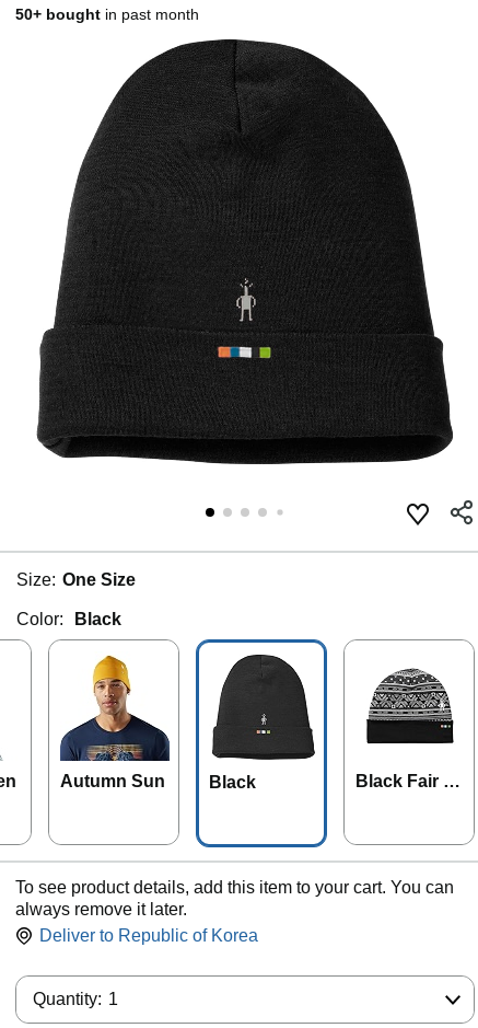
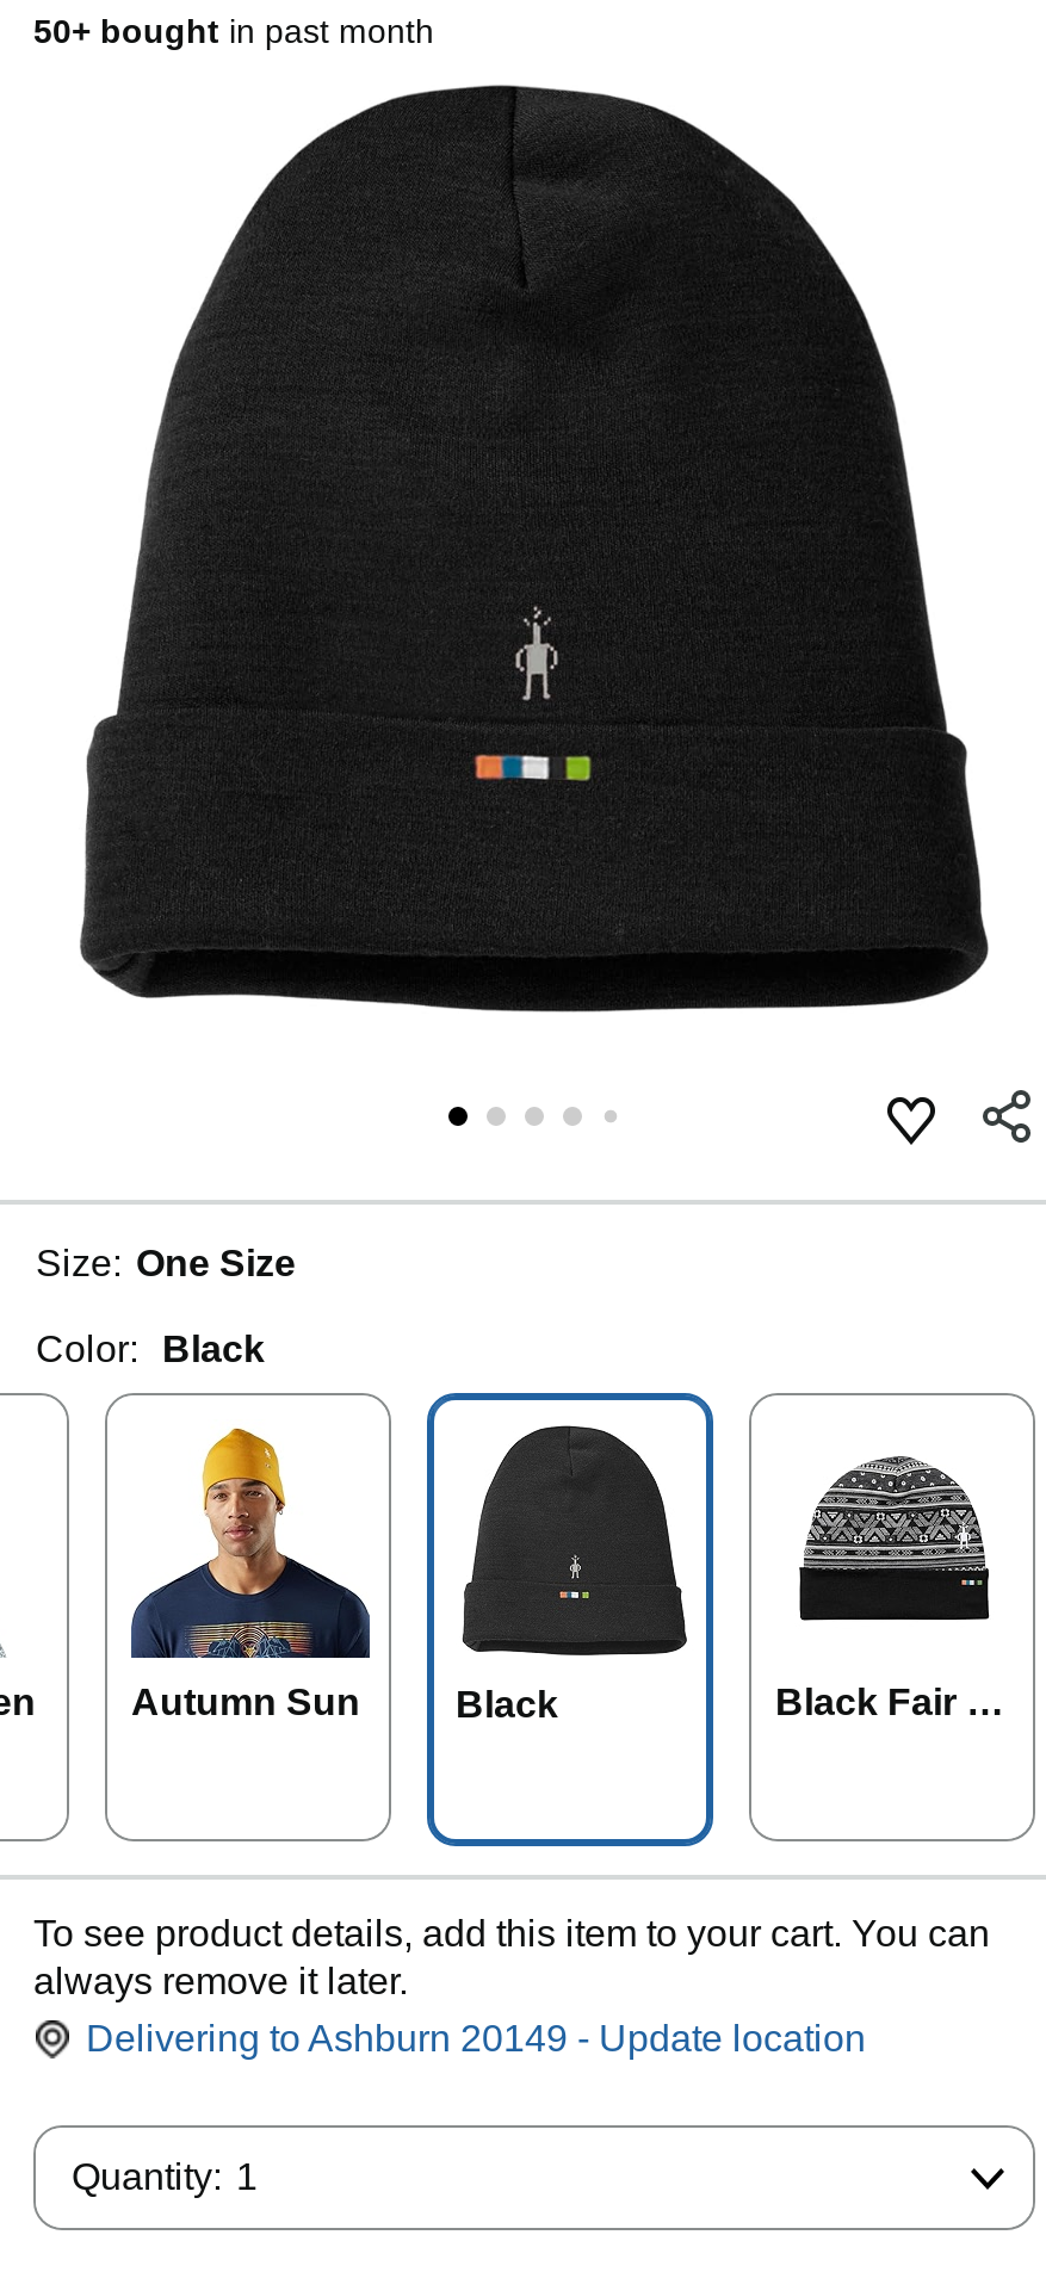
- Deliver to Republic of Korea
+ Delivering to Ashburn 20149 - Update location
